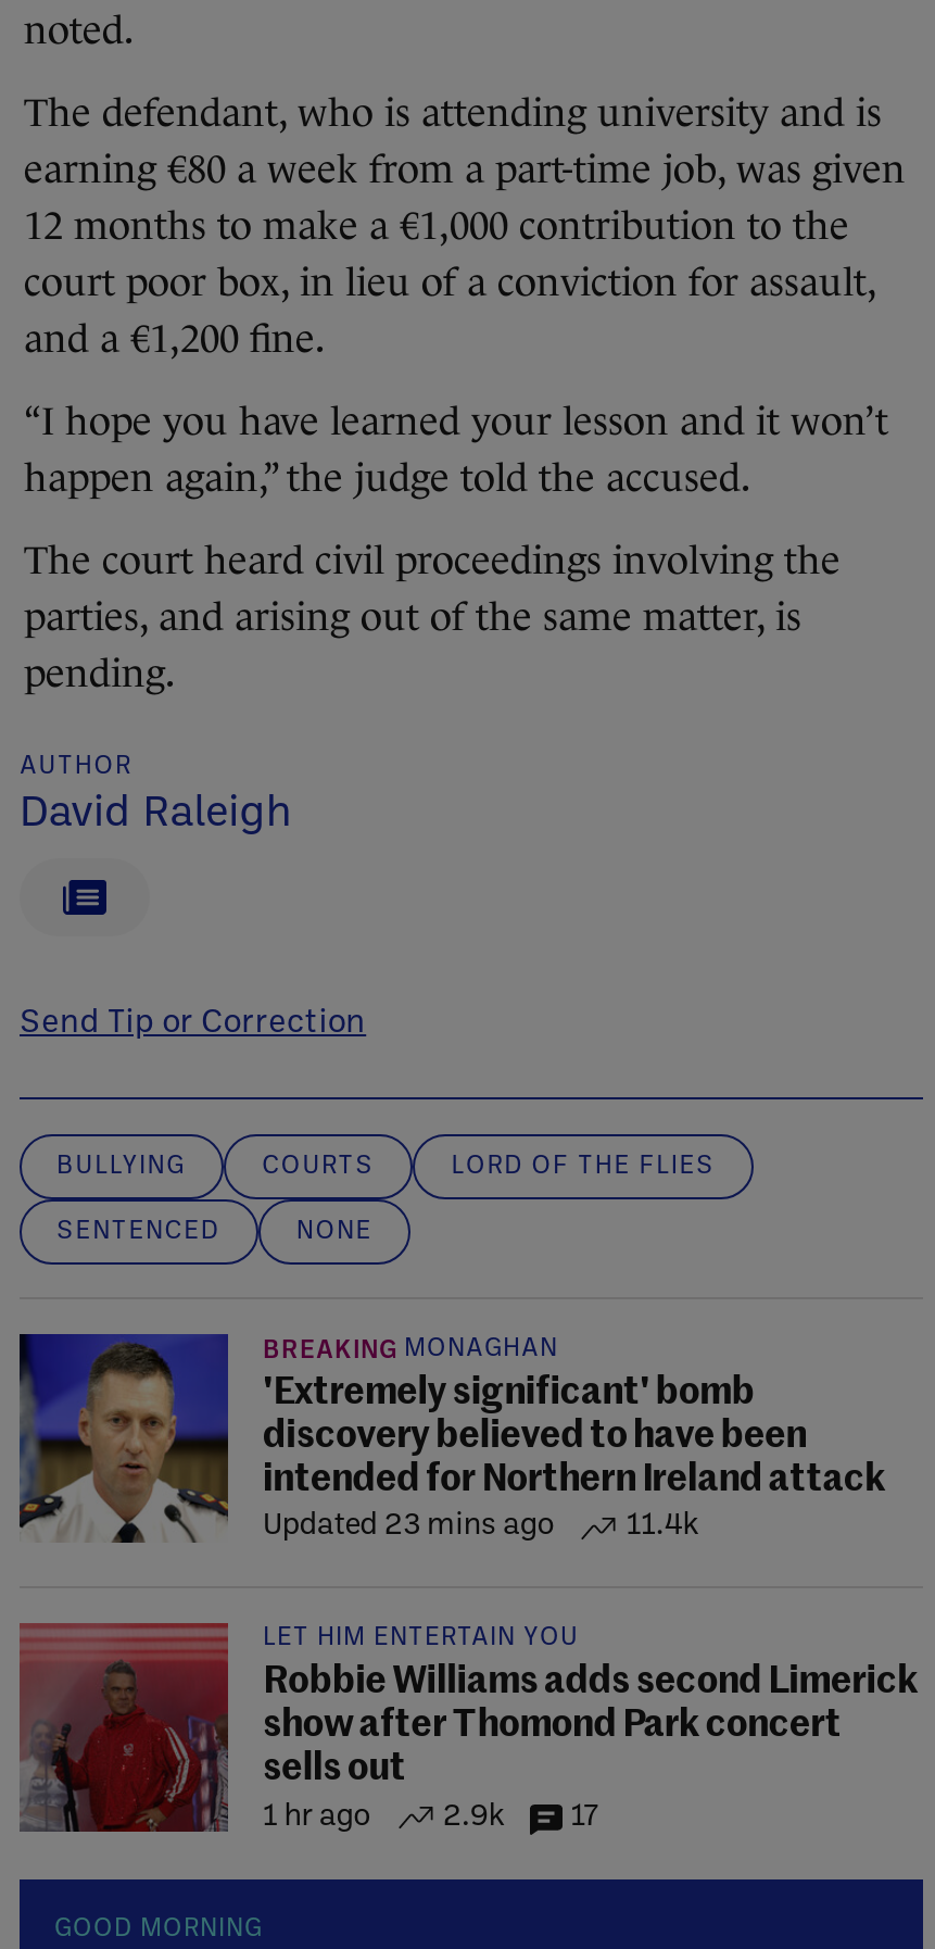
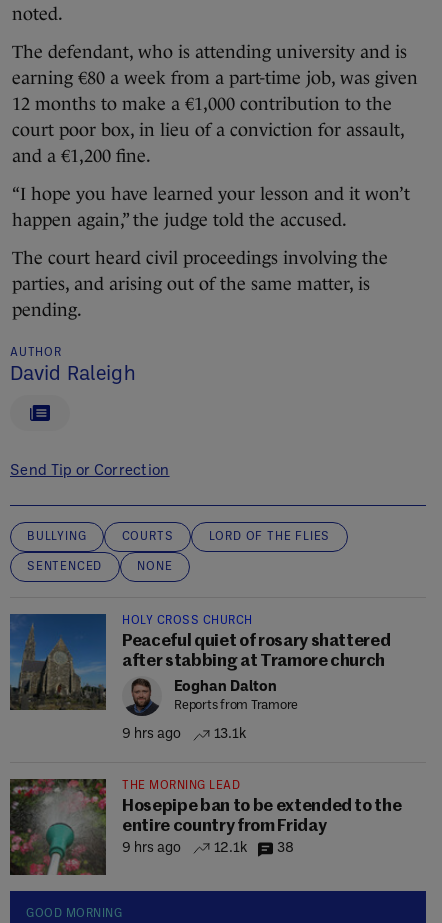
- [image]
- BREAKING MONAGHAN
- 'Extremely significant' bomb
- discovery believed to have been
- intended for Northern Ireland attack
- Updated 23 mins ago
- 11.4k
+ [image]
+ HOLY CROSS CHURCH
+ Peaceful quiet of rosary shattered
+ after stabbing at Tramore church
+ Eoghan Dalton
+ Reports from Tramore
+ 9 hrs ago
+ 13.1k

- [image]
- LET HIM ENTERTAIN YOU
- Robbie Williams adds second Limerick
- show after Thomond Park concert
- sells out
- 1 hr ago
- 2.9k
- 17
+ [image]
+ THE MORNING LEAD
+ Hosepipe ban to be extended to the
+ entire country from Friday
+ 9 hrs ago
+ 12.1k
+ 38
